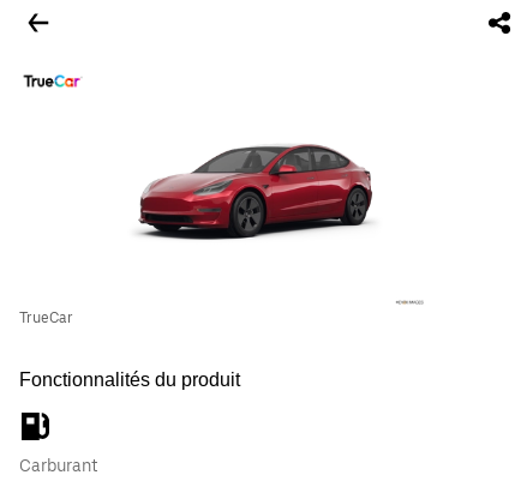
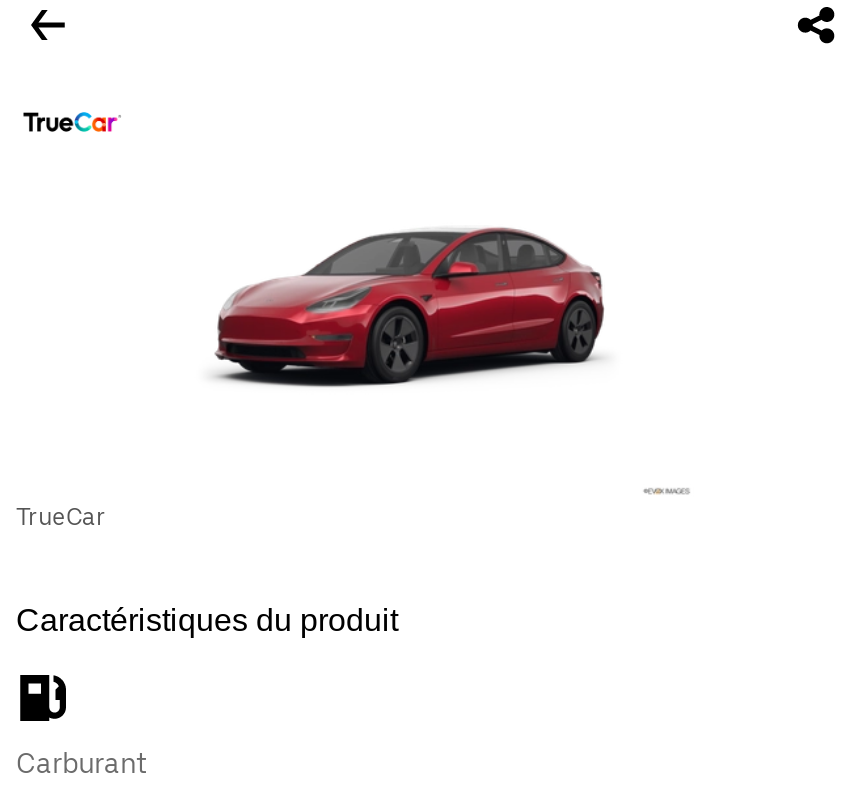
- Fonctionnalités du produit
+ Caractéristiques du produit
